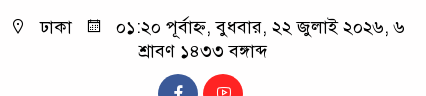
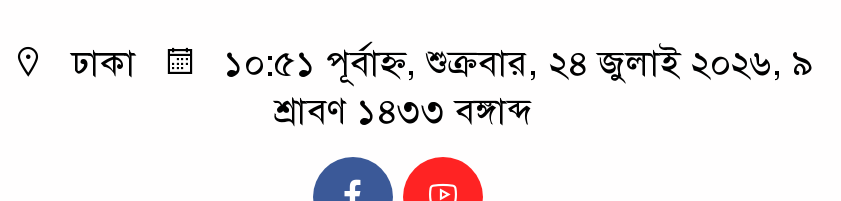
- ০১:২০ পূর্বাহ্ন, বুধবার, ২২ জুলাই ২০২৬, ৬
+ ১০:৫১ পূর্বাহ্ন, শুক্রবার, ২৪ জুলাই ২০২৬, ৯
